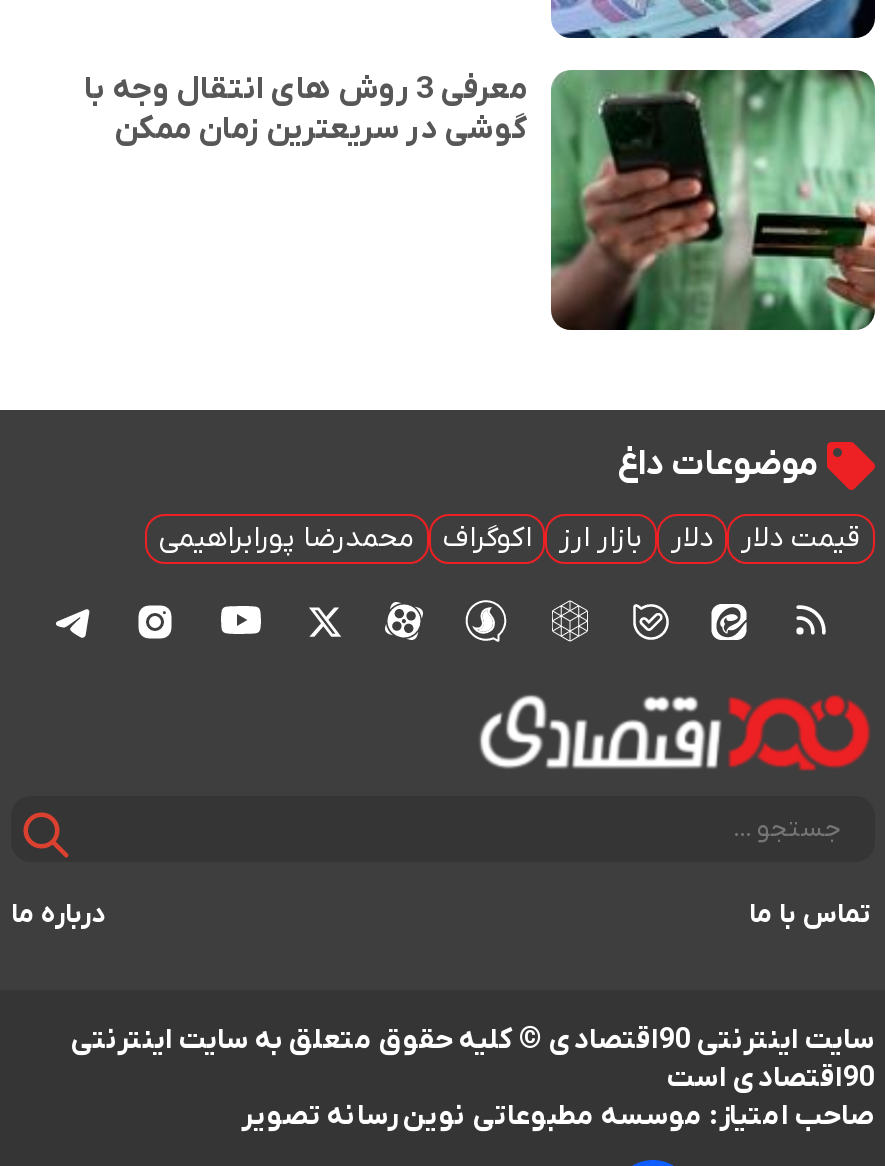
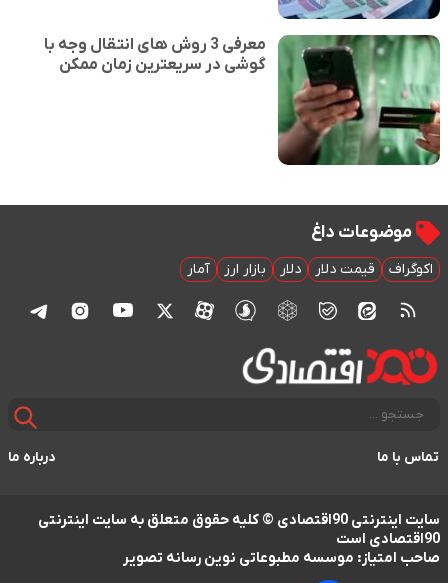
- اکوگراف
- محمدرضا پورابراهیمی
+ آمار

+ اکوگراف
